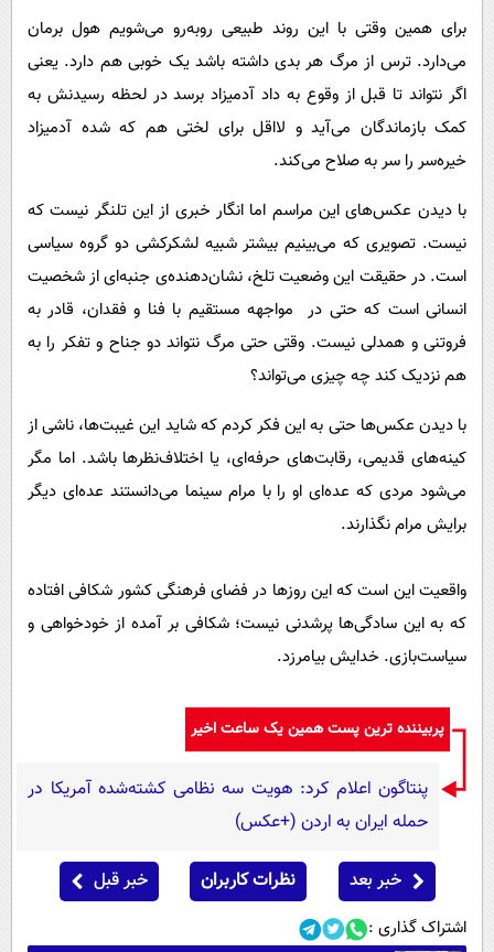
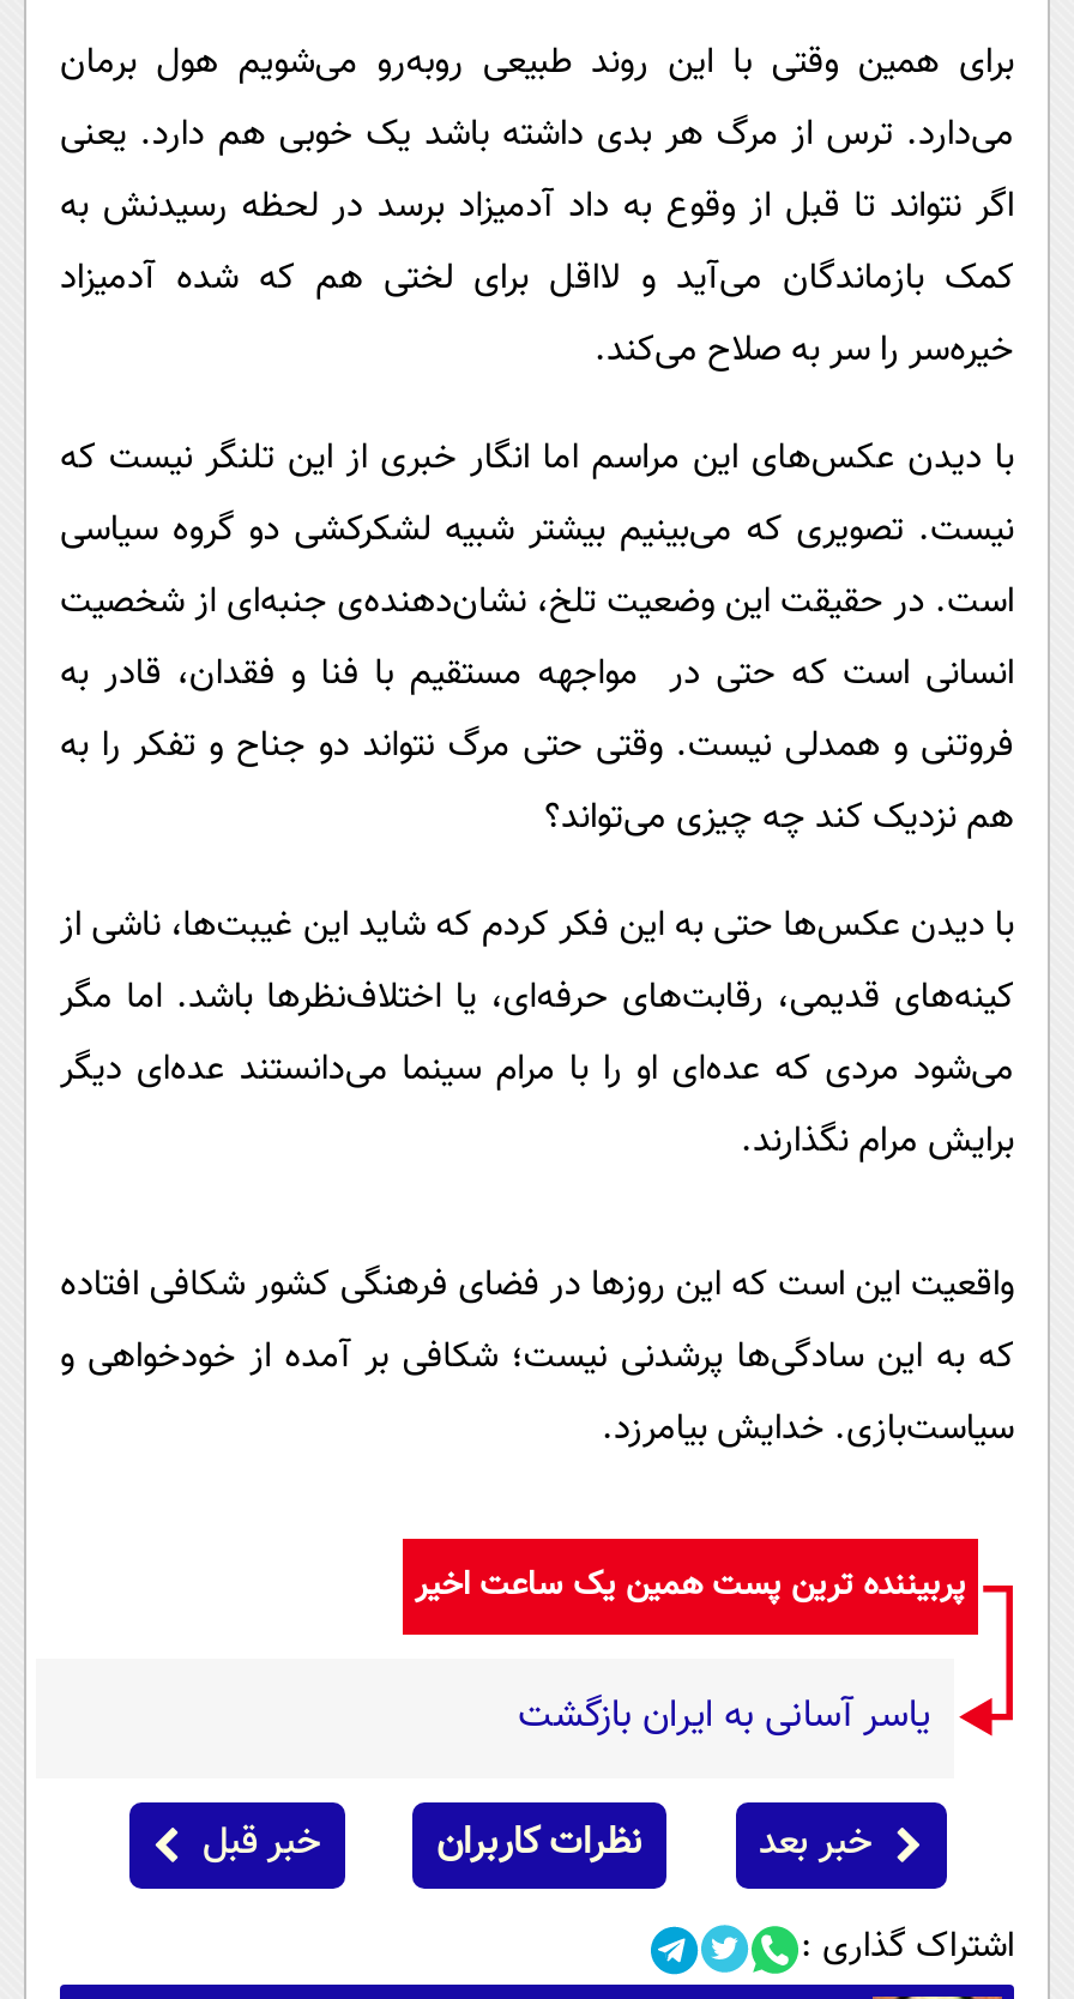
- پنتاگون اعلام کرد: هویت سه نظامی کشته‌شده آمریکا در
- حمله ایران به اردن (+عکس)
+ یاسر آسانی به ایران بازگشت
